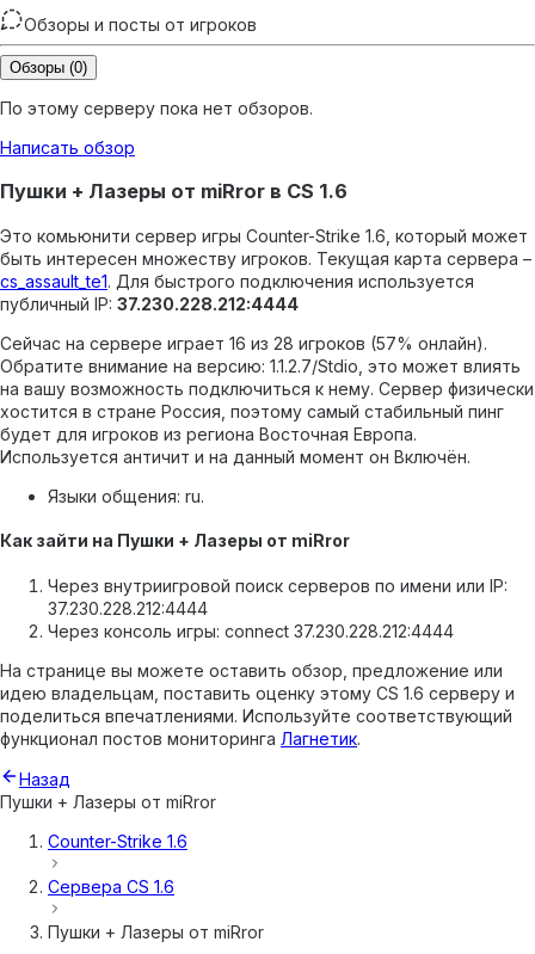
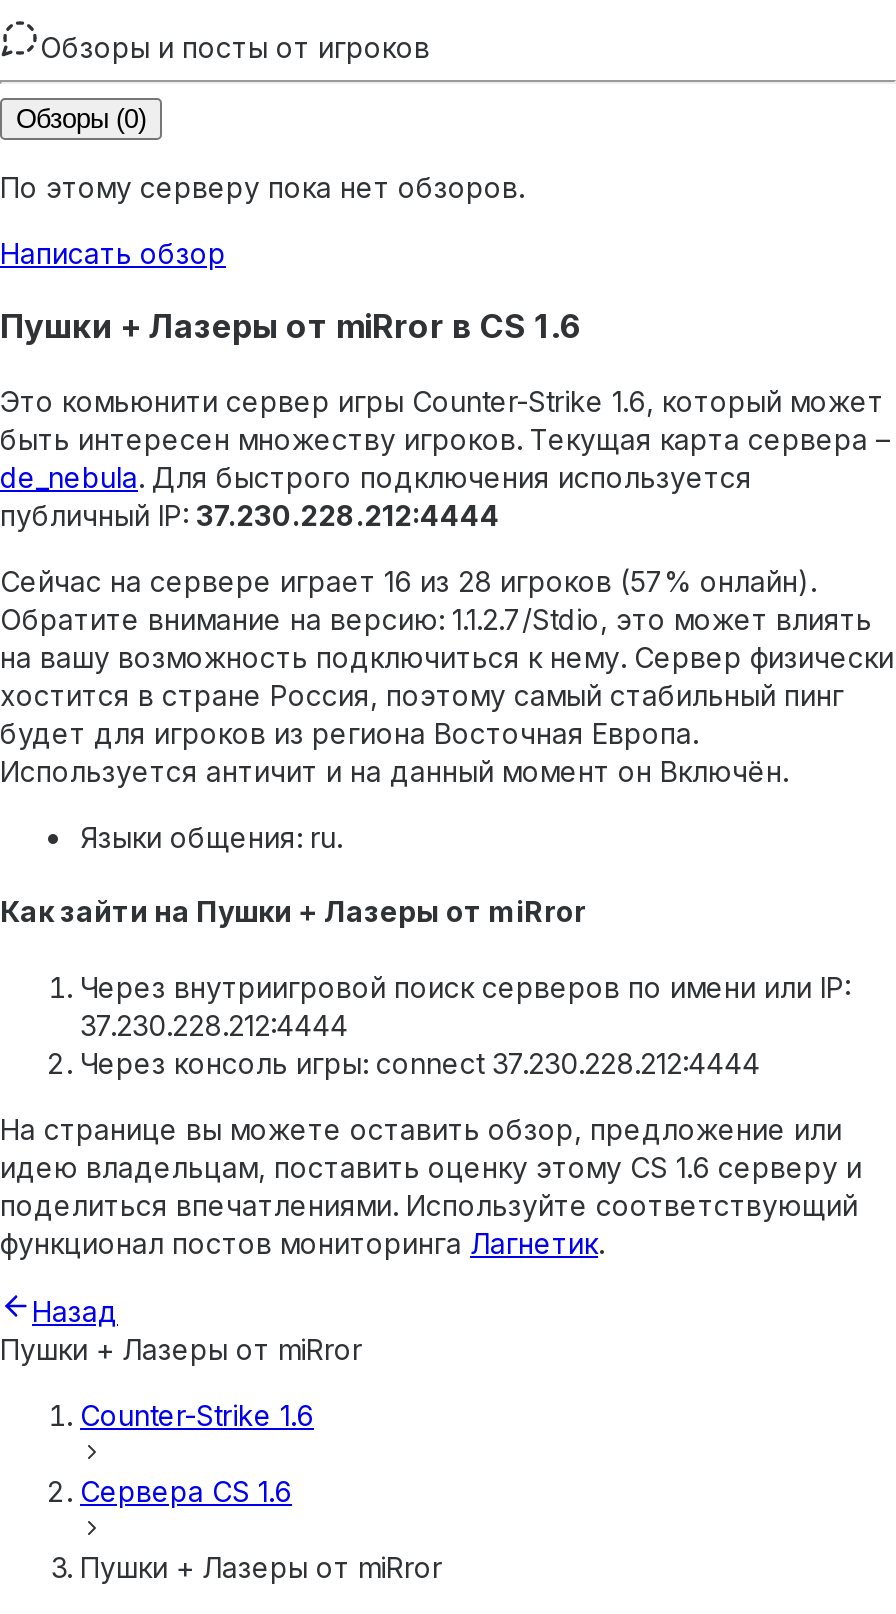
- cs_assault_te1. Для быстрого подключения используется
+ de_nebula. Для быстрого подключения используется
